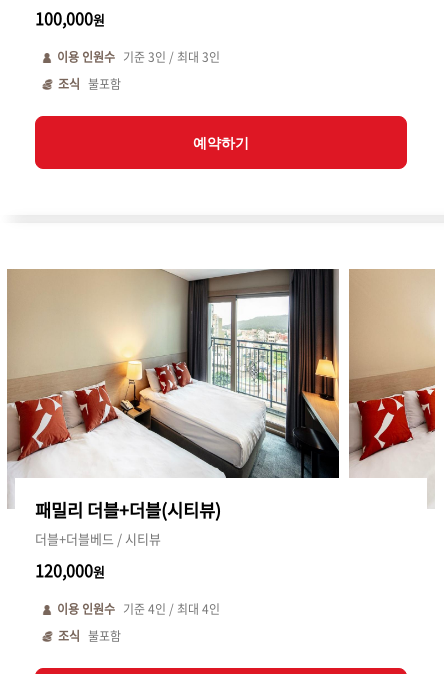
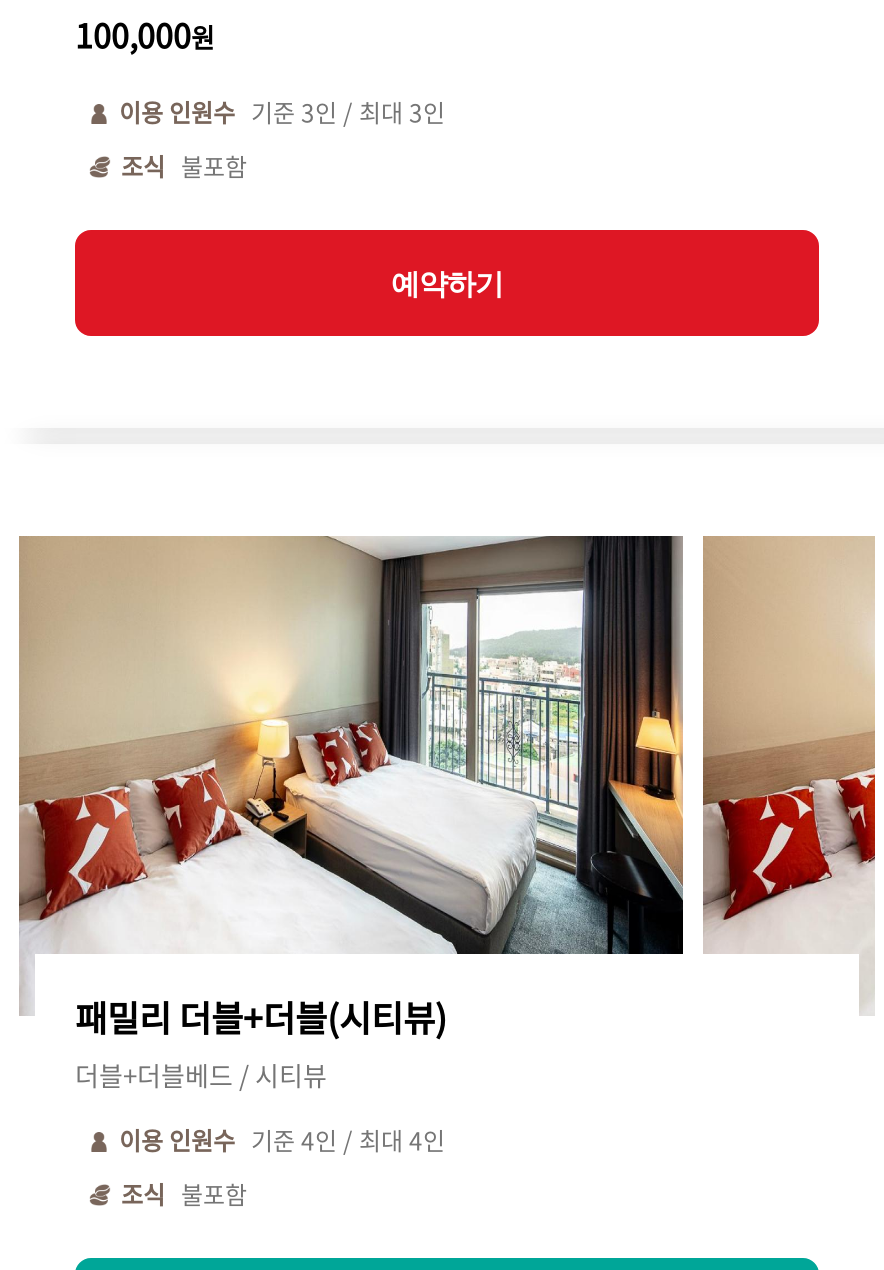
- 120,000원
